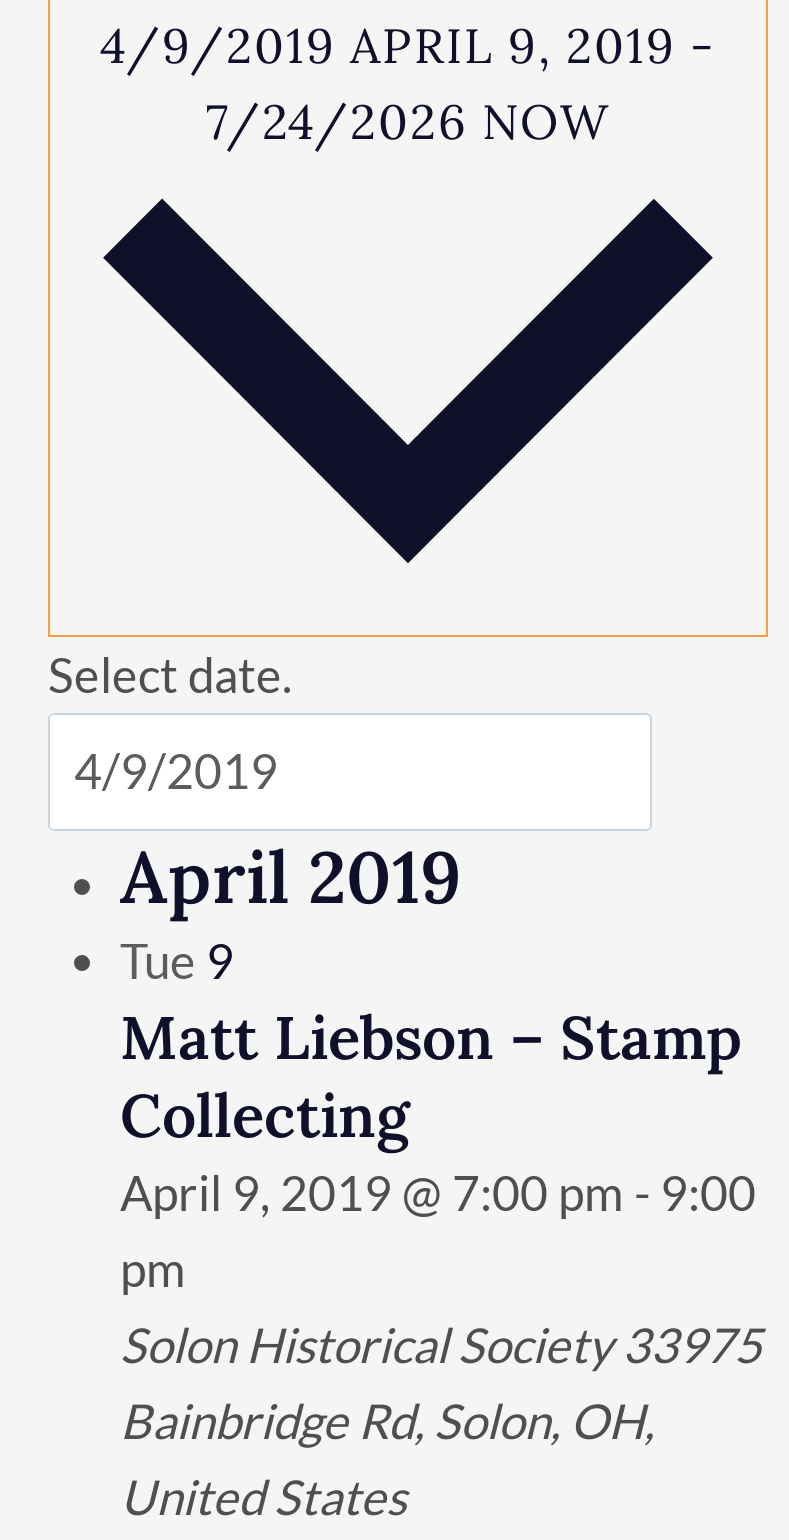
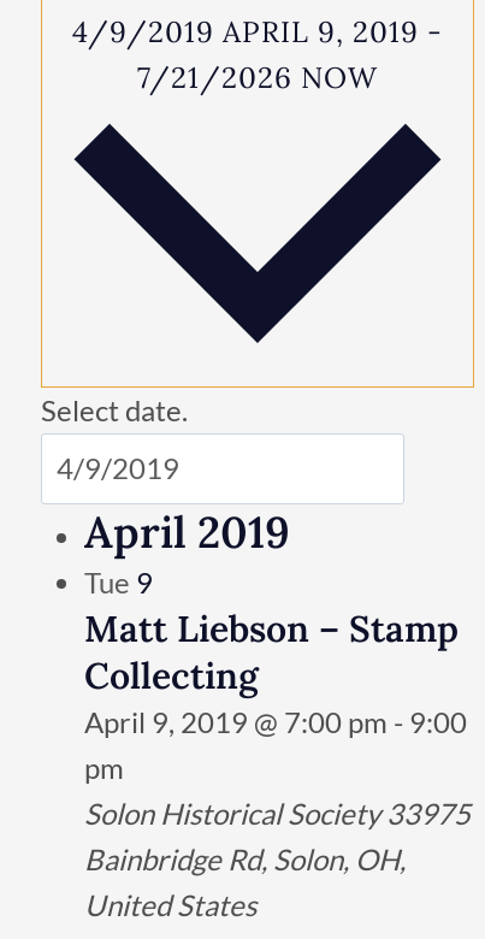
- 7/24/2026 NOW
+ 7/21/2026 NOW
